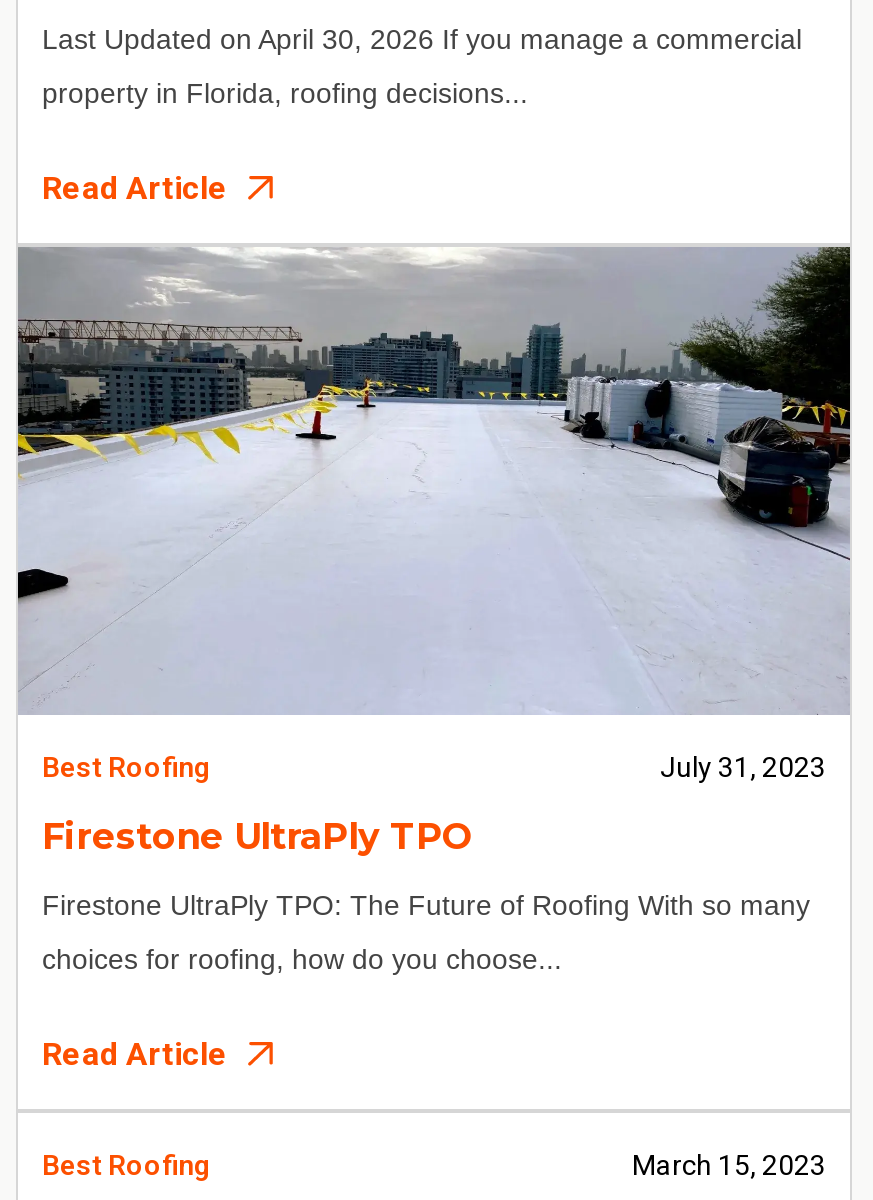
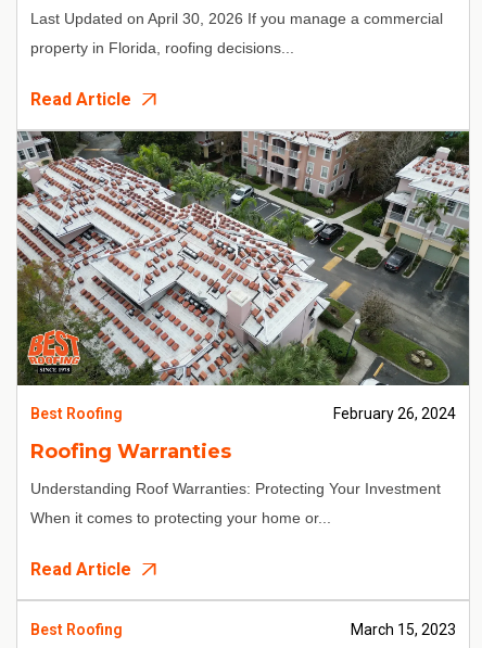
- [image]
- July 31, 2023
+ [image]
+ February 26, 2024

- Firestone UltraPly TPO
+ Roofing Warranties

- Firestone UltraPly TPO: The Future of Roofing With so many
+ Understanding Roof Warranties: Protecting Your Investment

- choices for roofing, how do you choose...
+ When it comes to protecting your home or...
